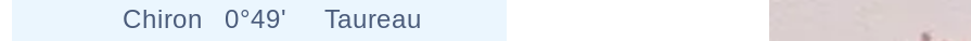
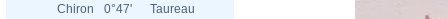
- Chiron 0°49' Taureau
+ Chiron 0°47' Taureau
